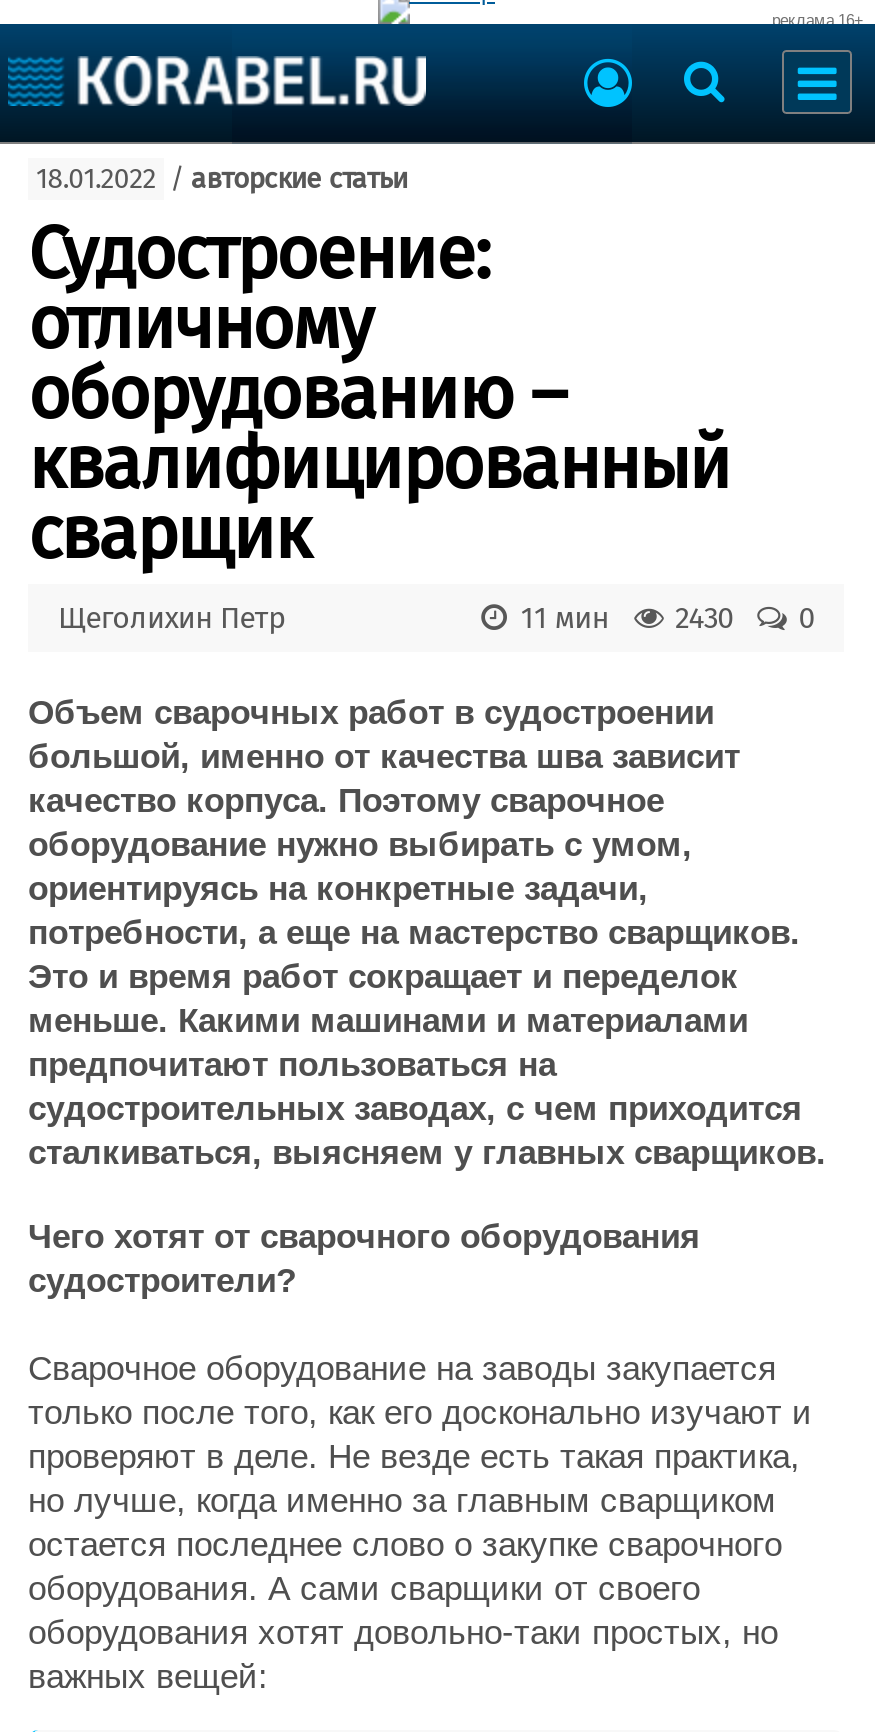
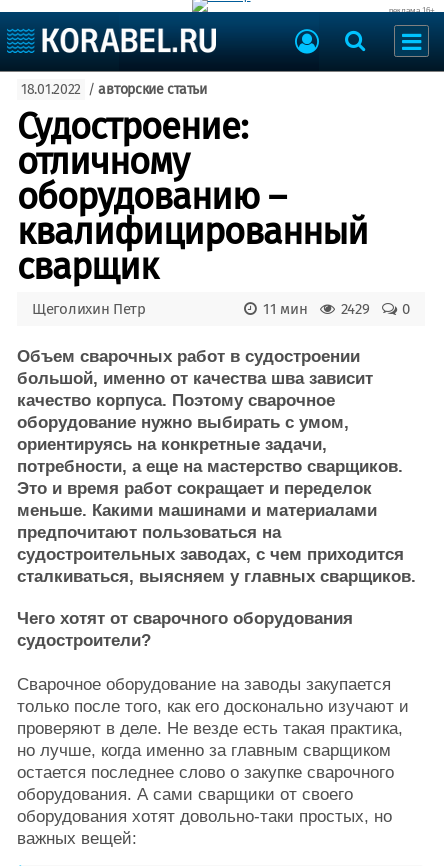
- 2430
+ 2429
